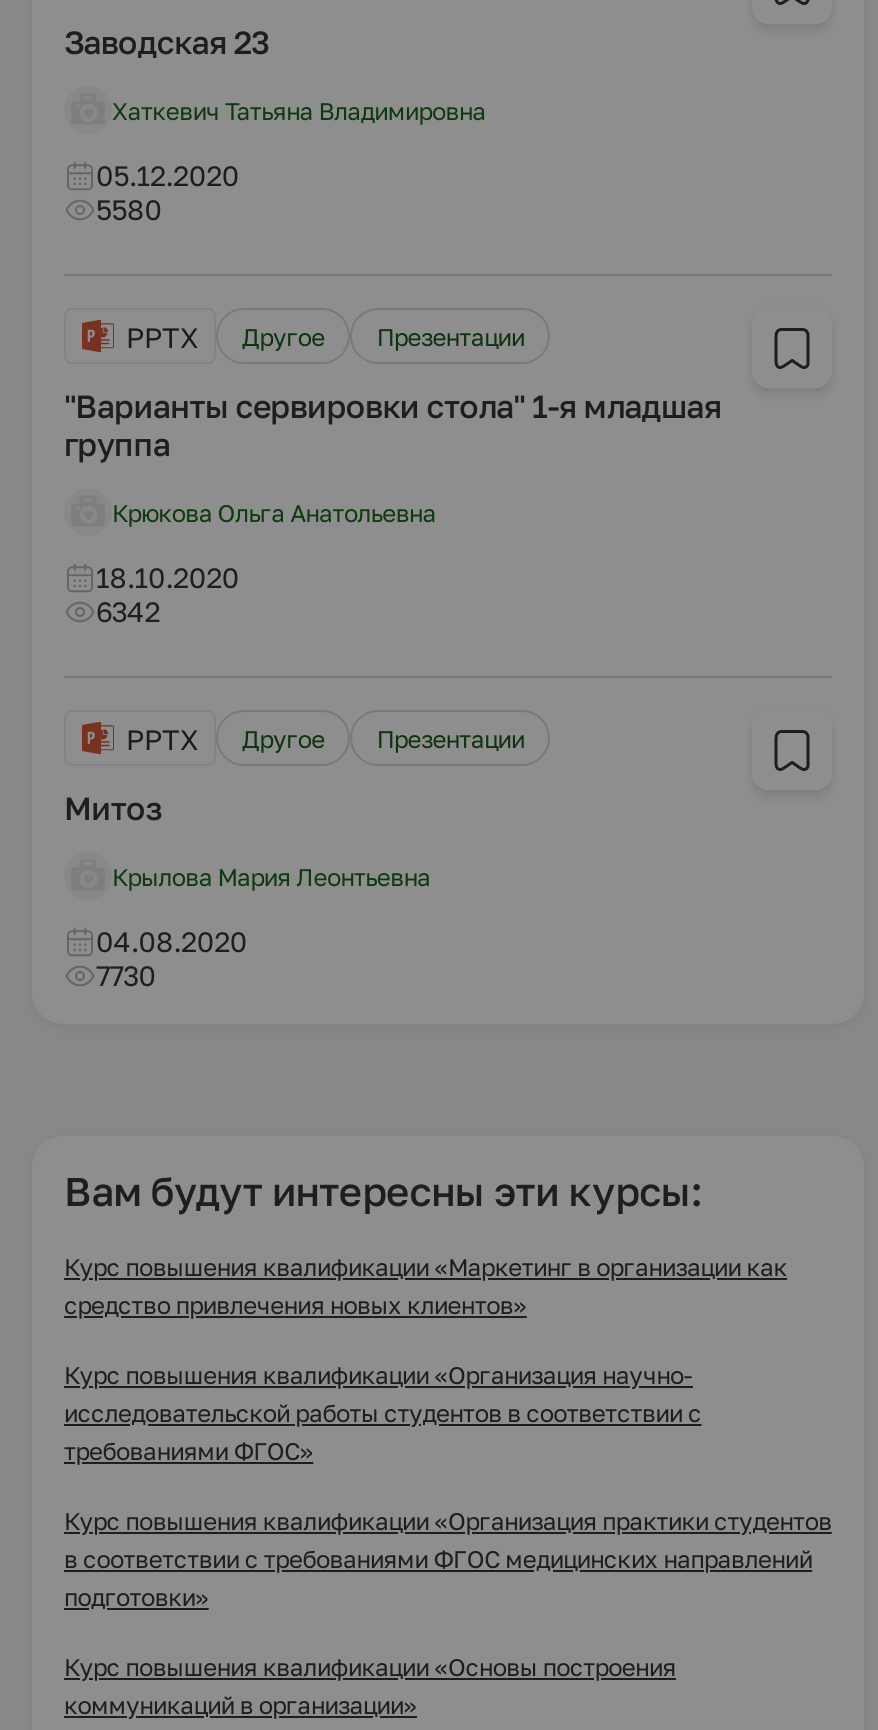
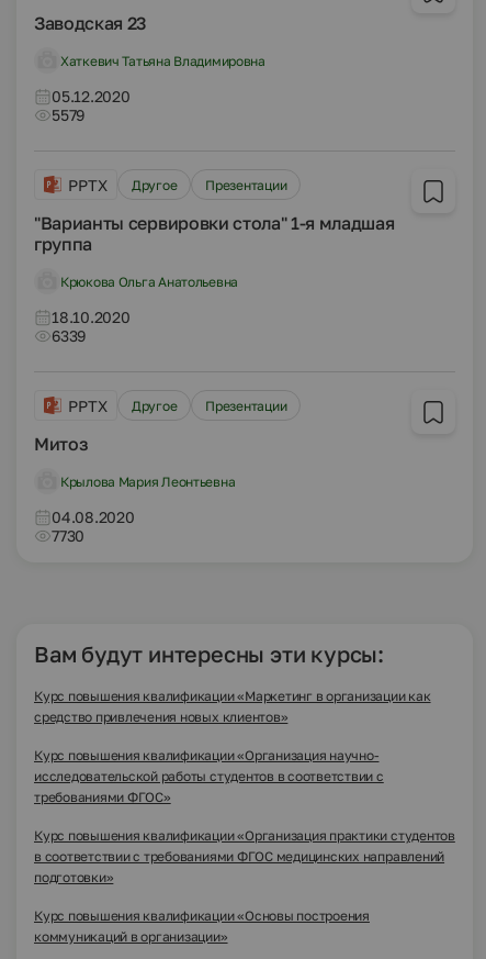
- 5580
+ 5579

- 6342
+ 6339
